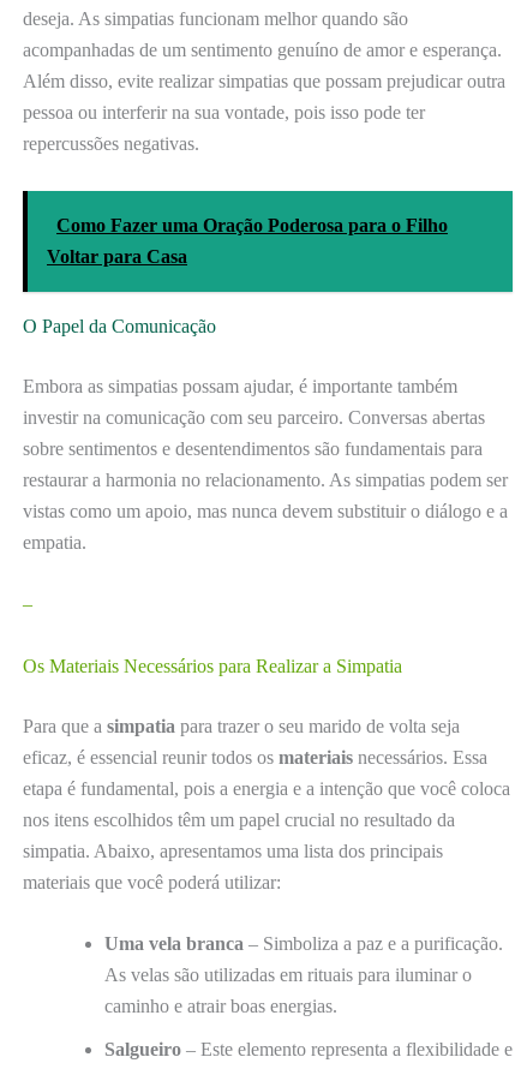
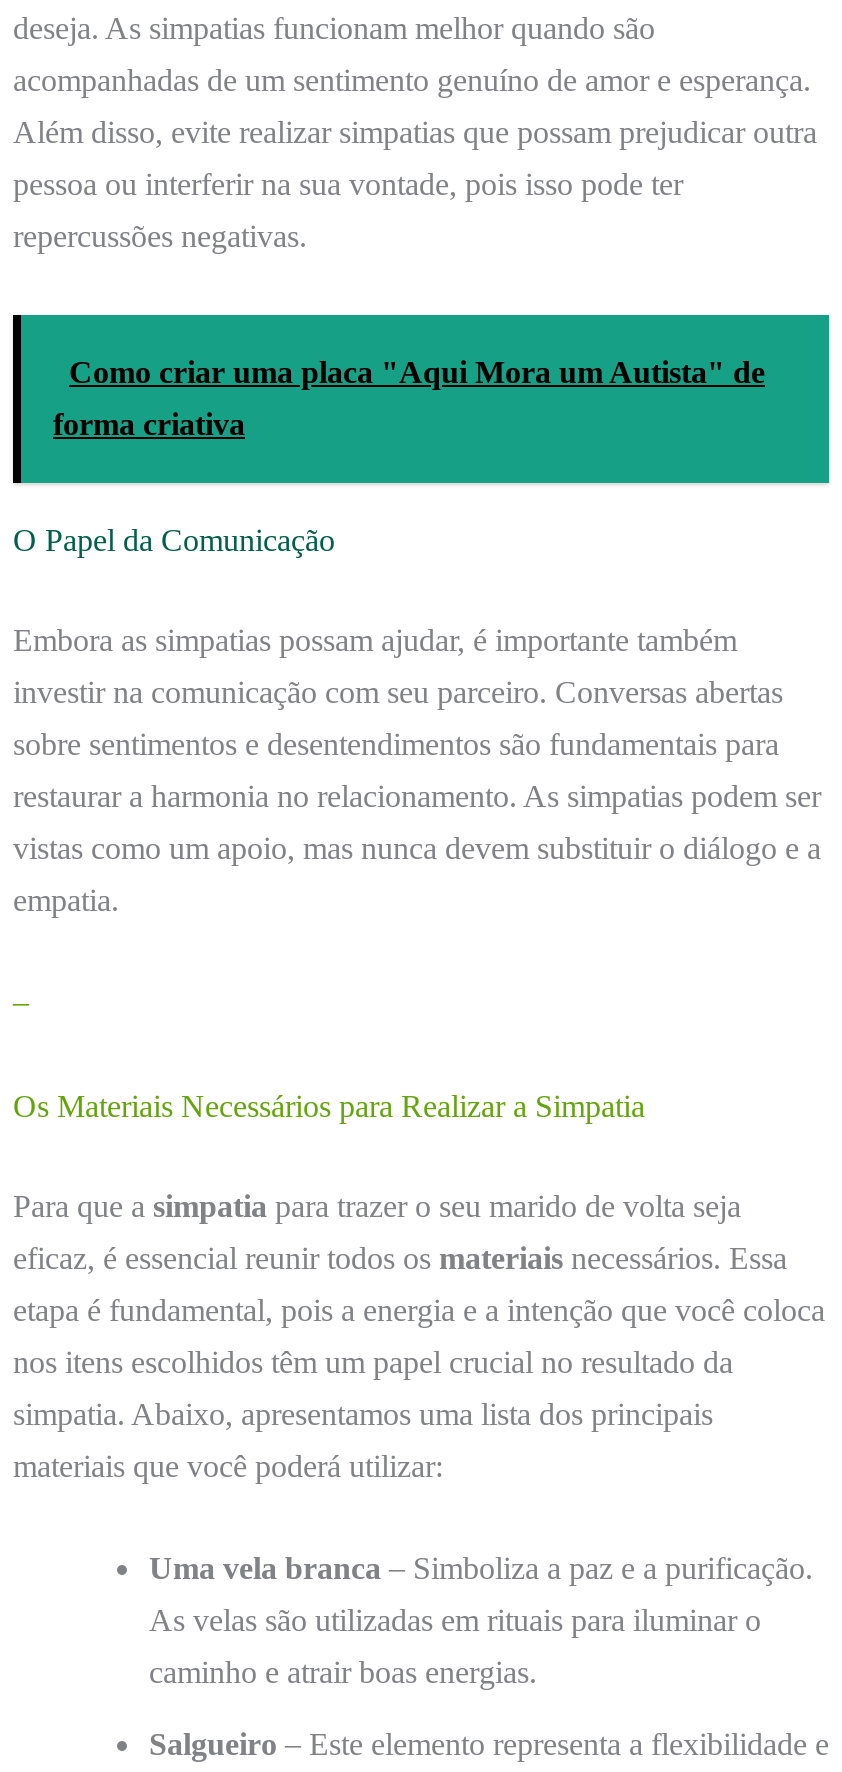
- Como Fazer uma Oração Poderosa para o Filho
+ Como criar uma placa "Aqui Mora um Autista" de

- Voltar para Casa
+ forma criativa
